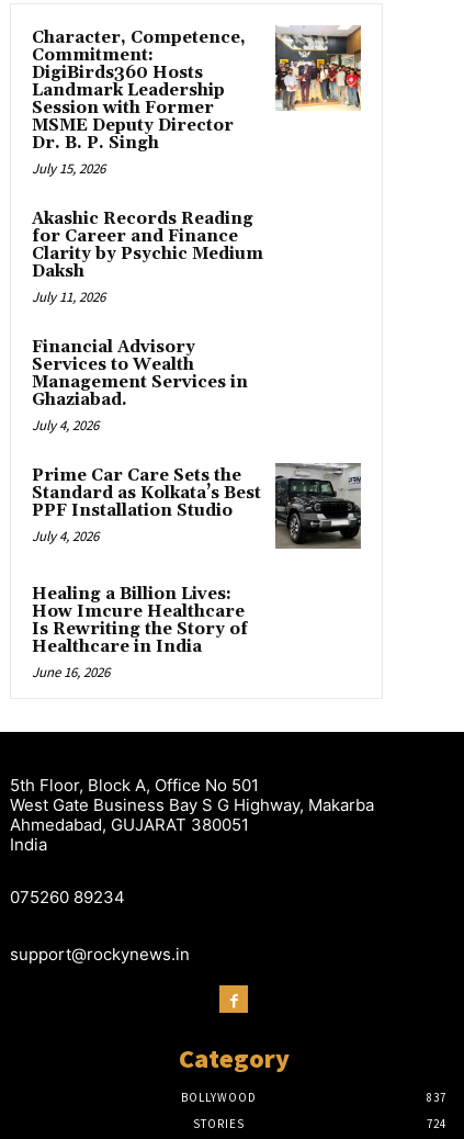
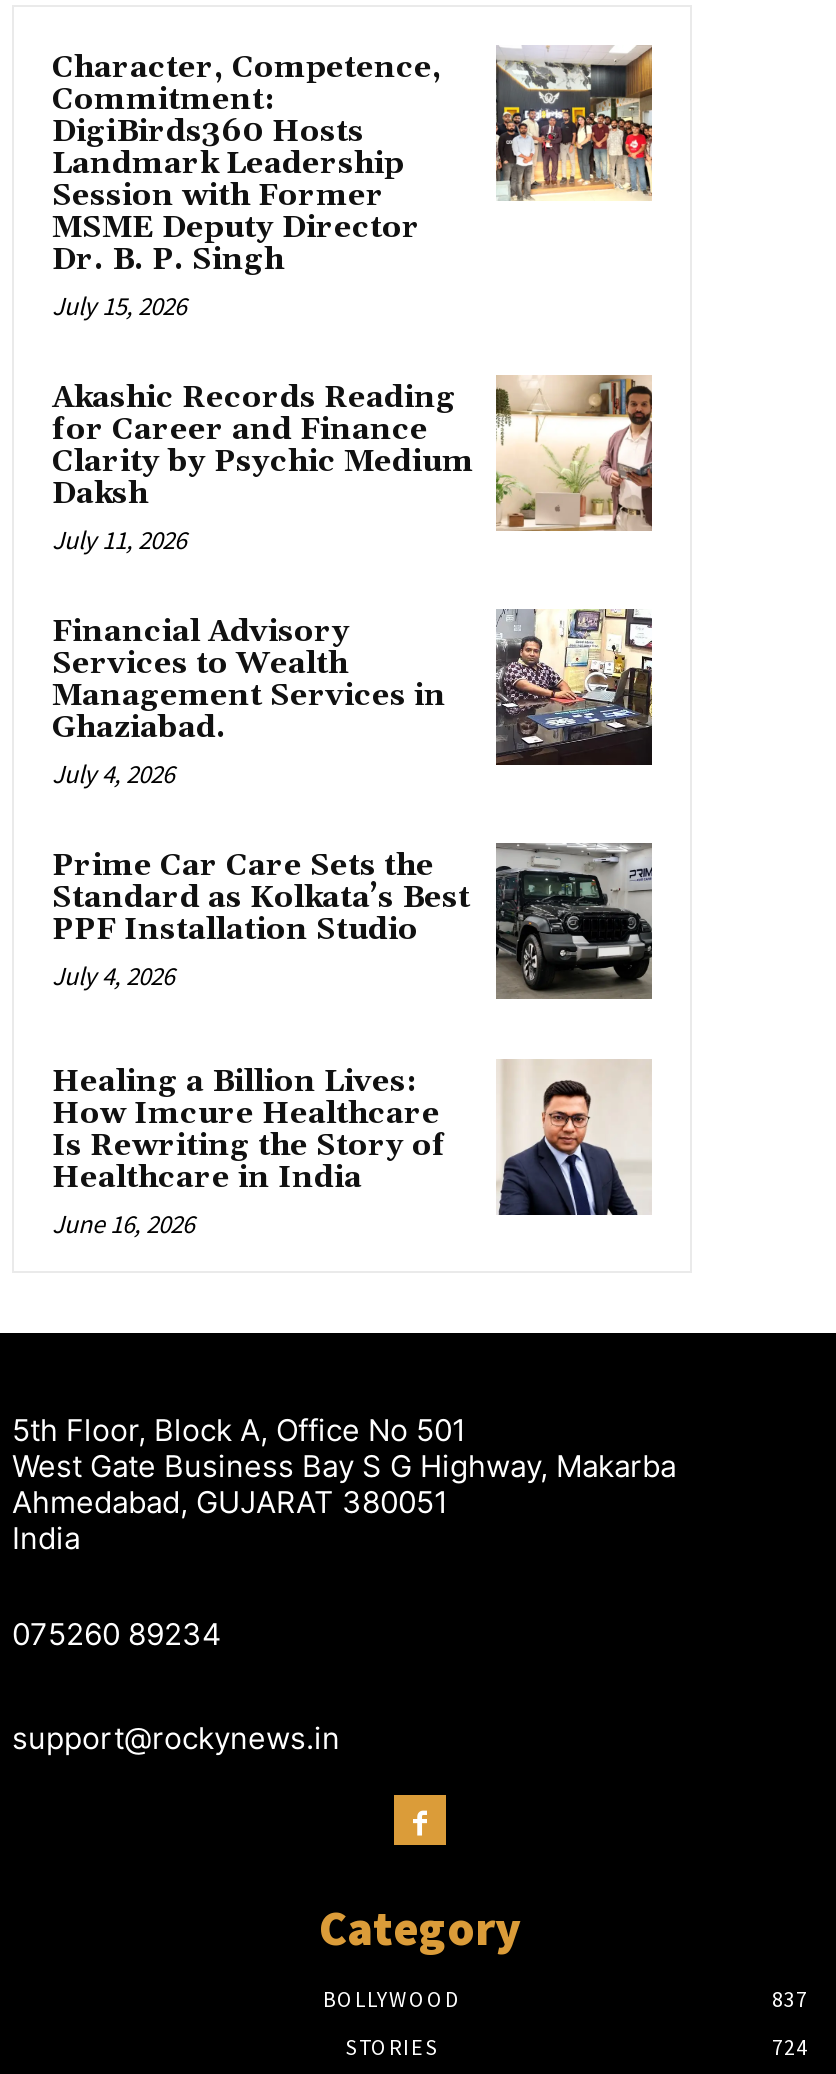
+ [image]

+ [image]

+ [image]
